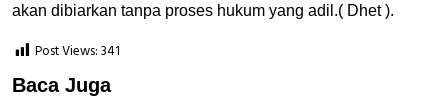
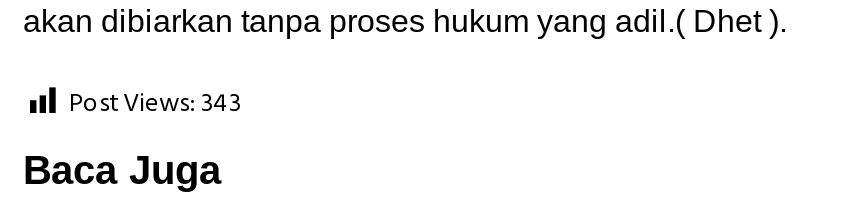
- Post Views: 341
+ Post Views: 343
